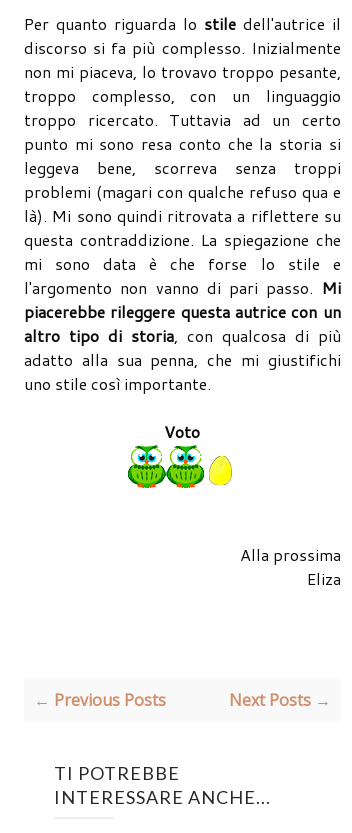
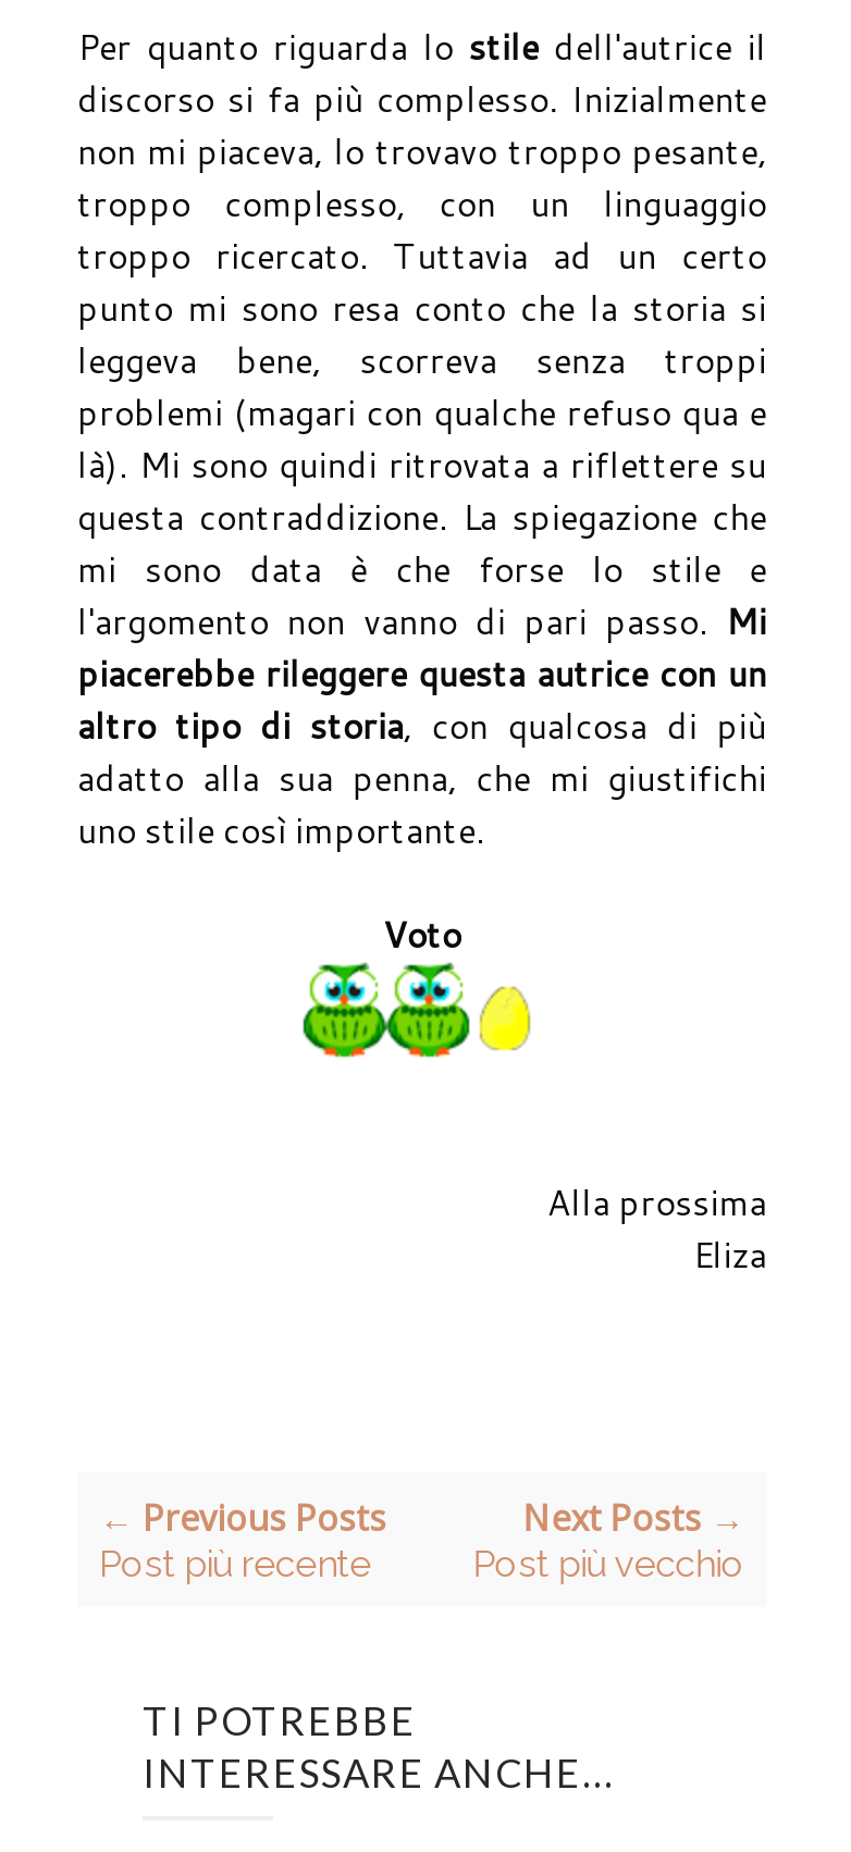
+ Post più recente

+ Post più vecchio
